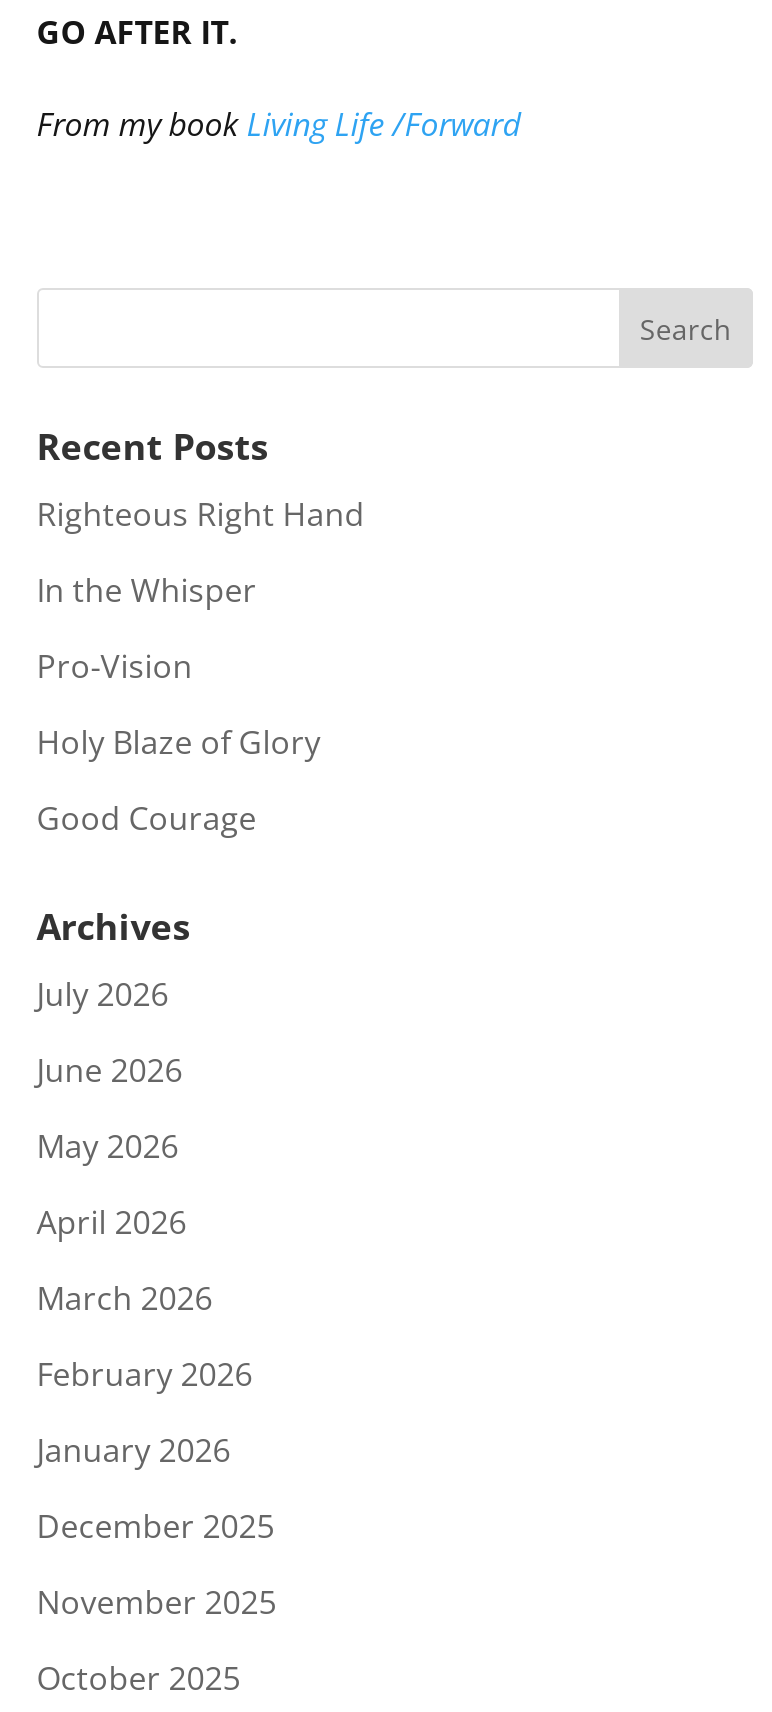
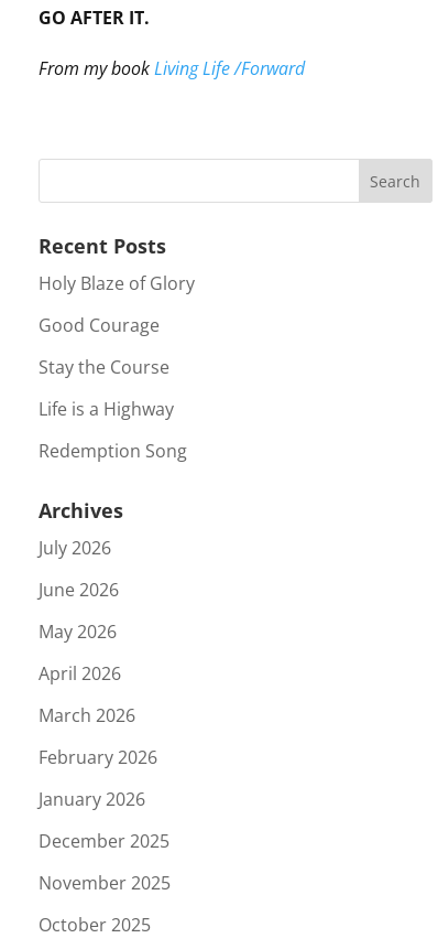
- Righteous Right Hand
- In the Whisper
- Pro-Vision

moved up: Holy Blaze of Glory | Good Courage

+ Stay the Course
+ Life is a Highway
+ Redemption Song
